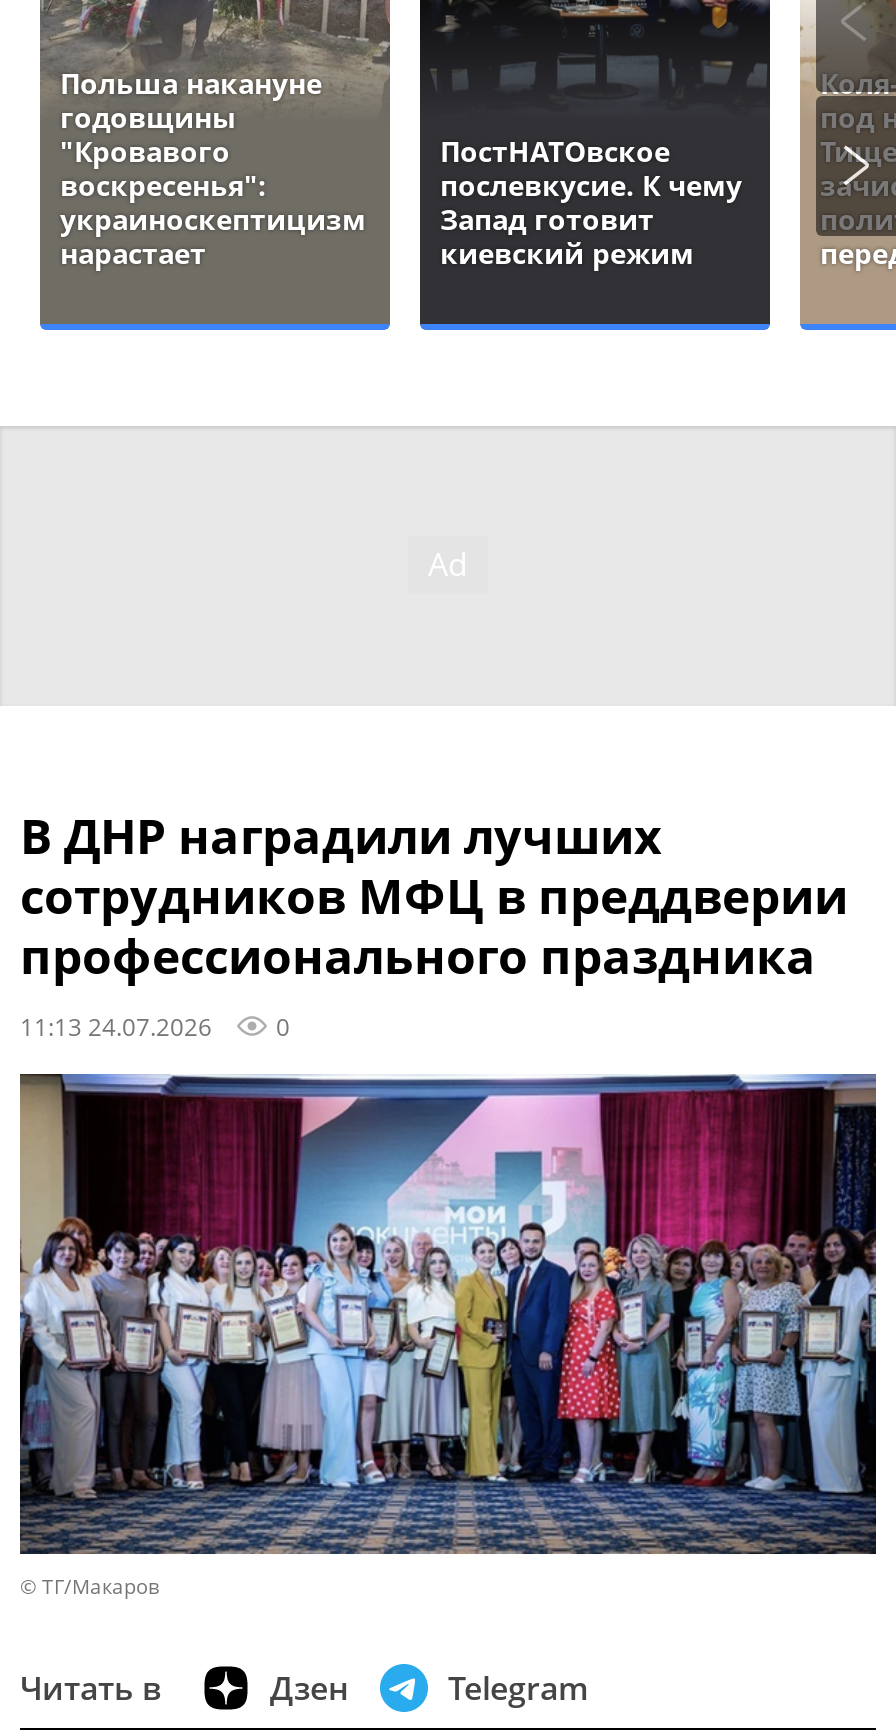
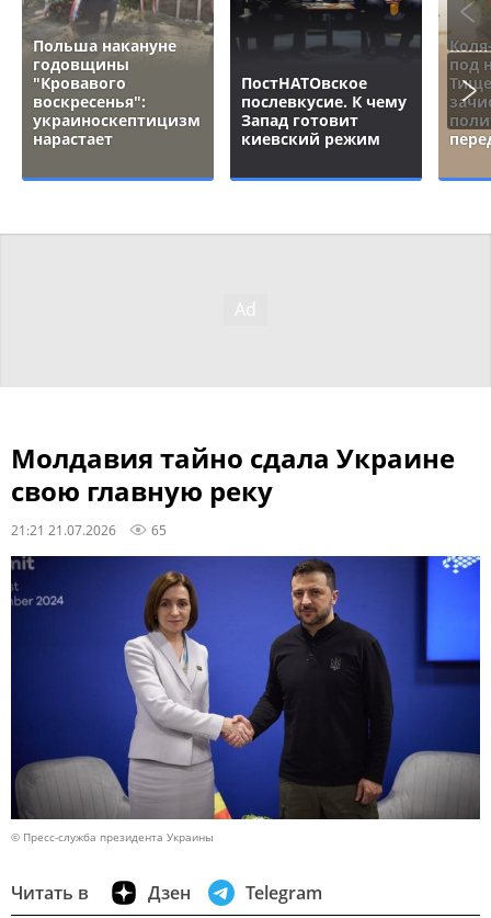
- В ДНР наградили лучших
- сотрудников МФЦ в преддверии
- профессионального праздника
- 11:13 24.07.2026
- 0
+ Молдавия тайно сдала Украине
+ свою главную реку
+ 21:21 21.07.2026
+ 65

- [image]
- © ТГ/Макаров
+ [image]
+ © Пресс-служба президента Украины
